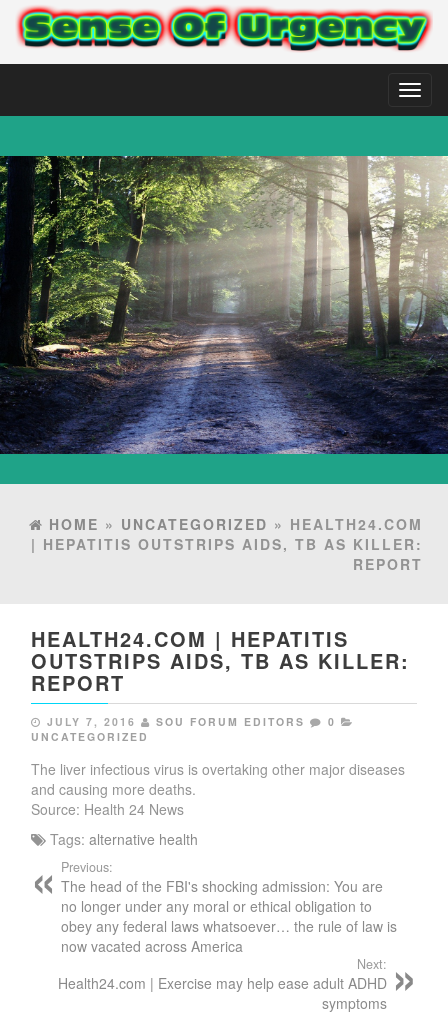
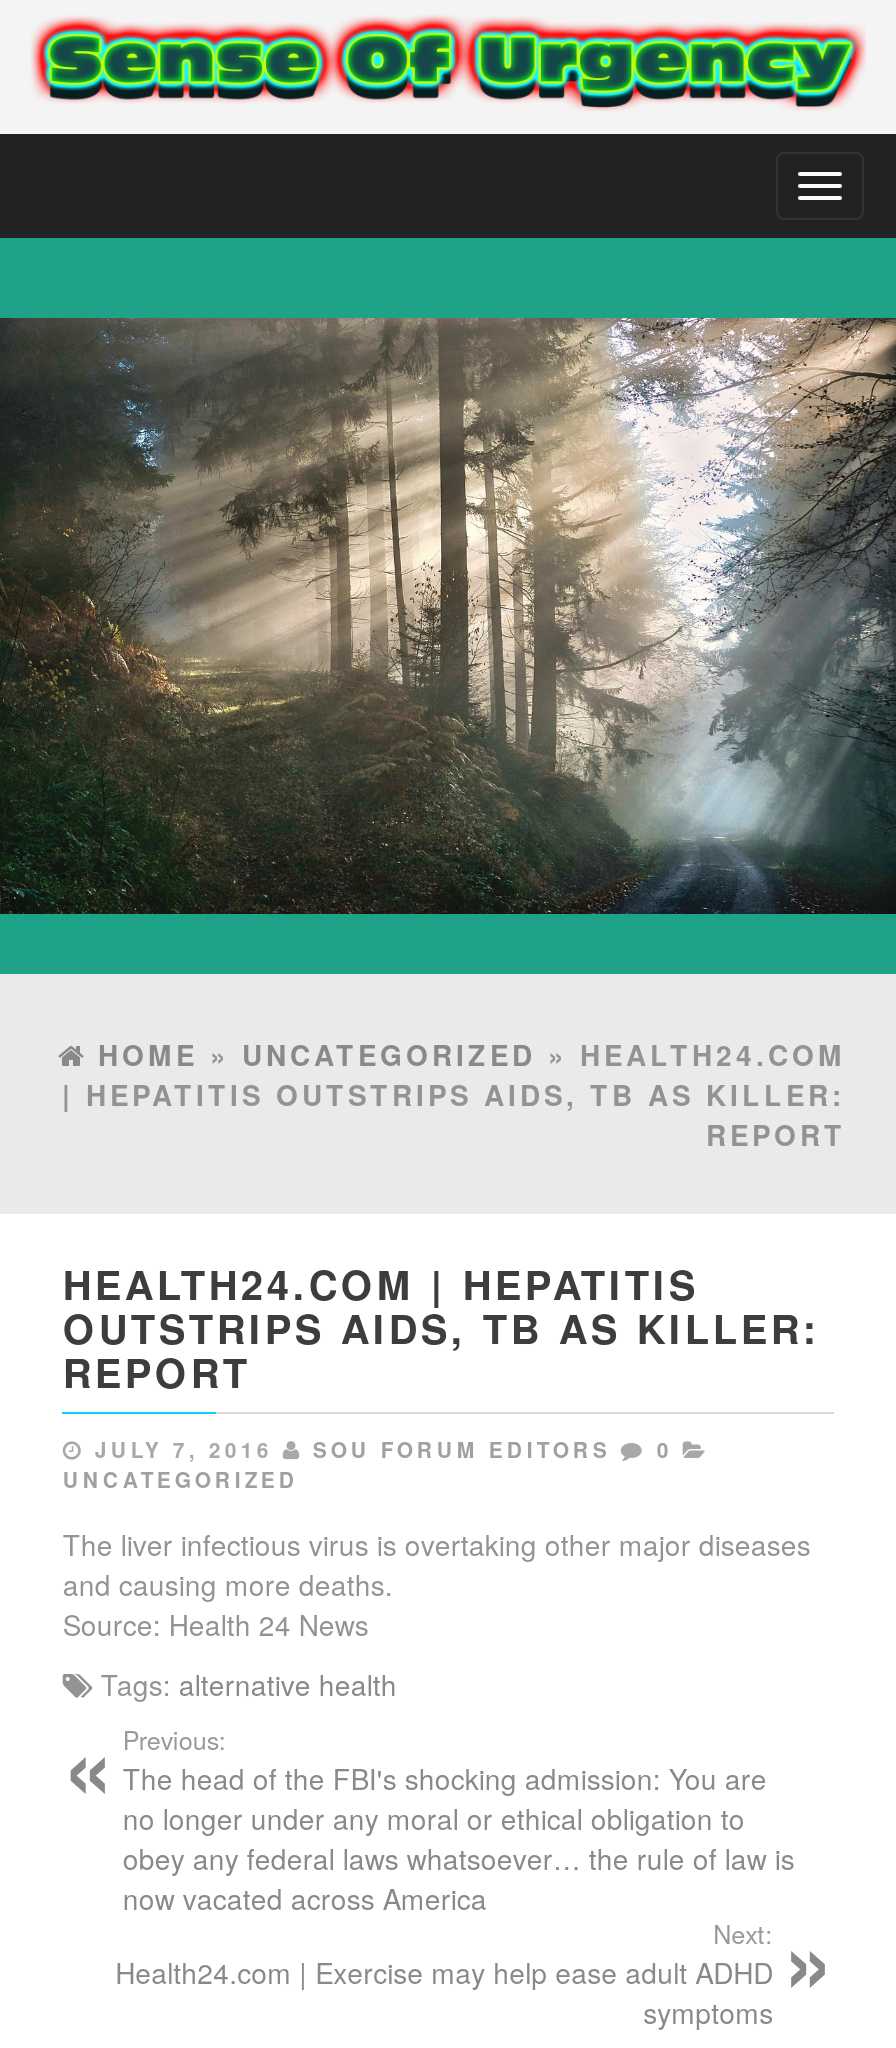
- [image]
+ [image]
